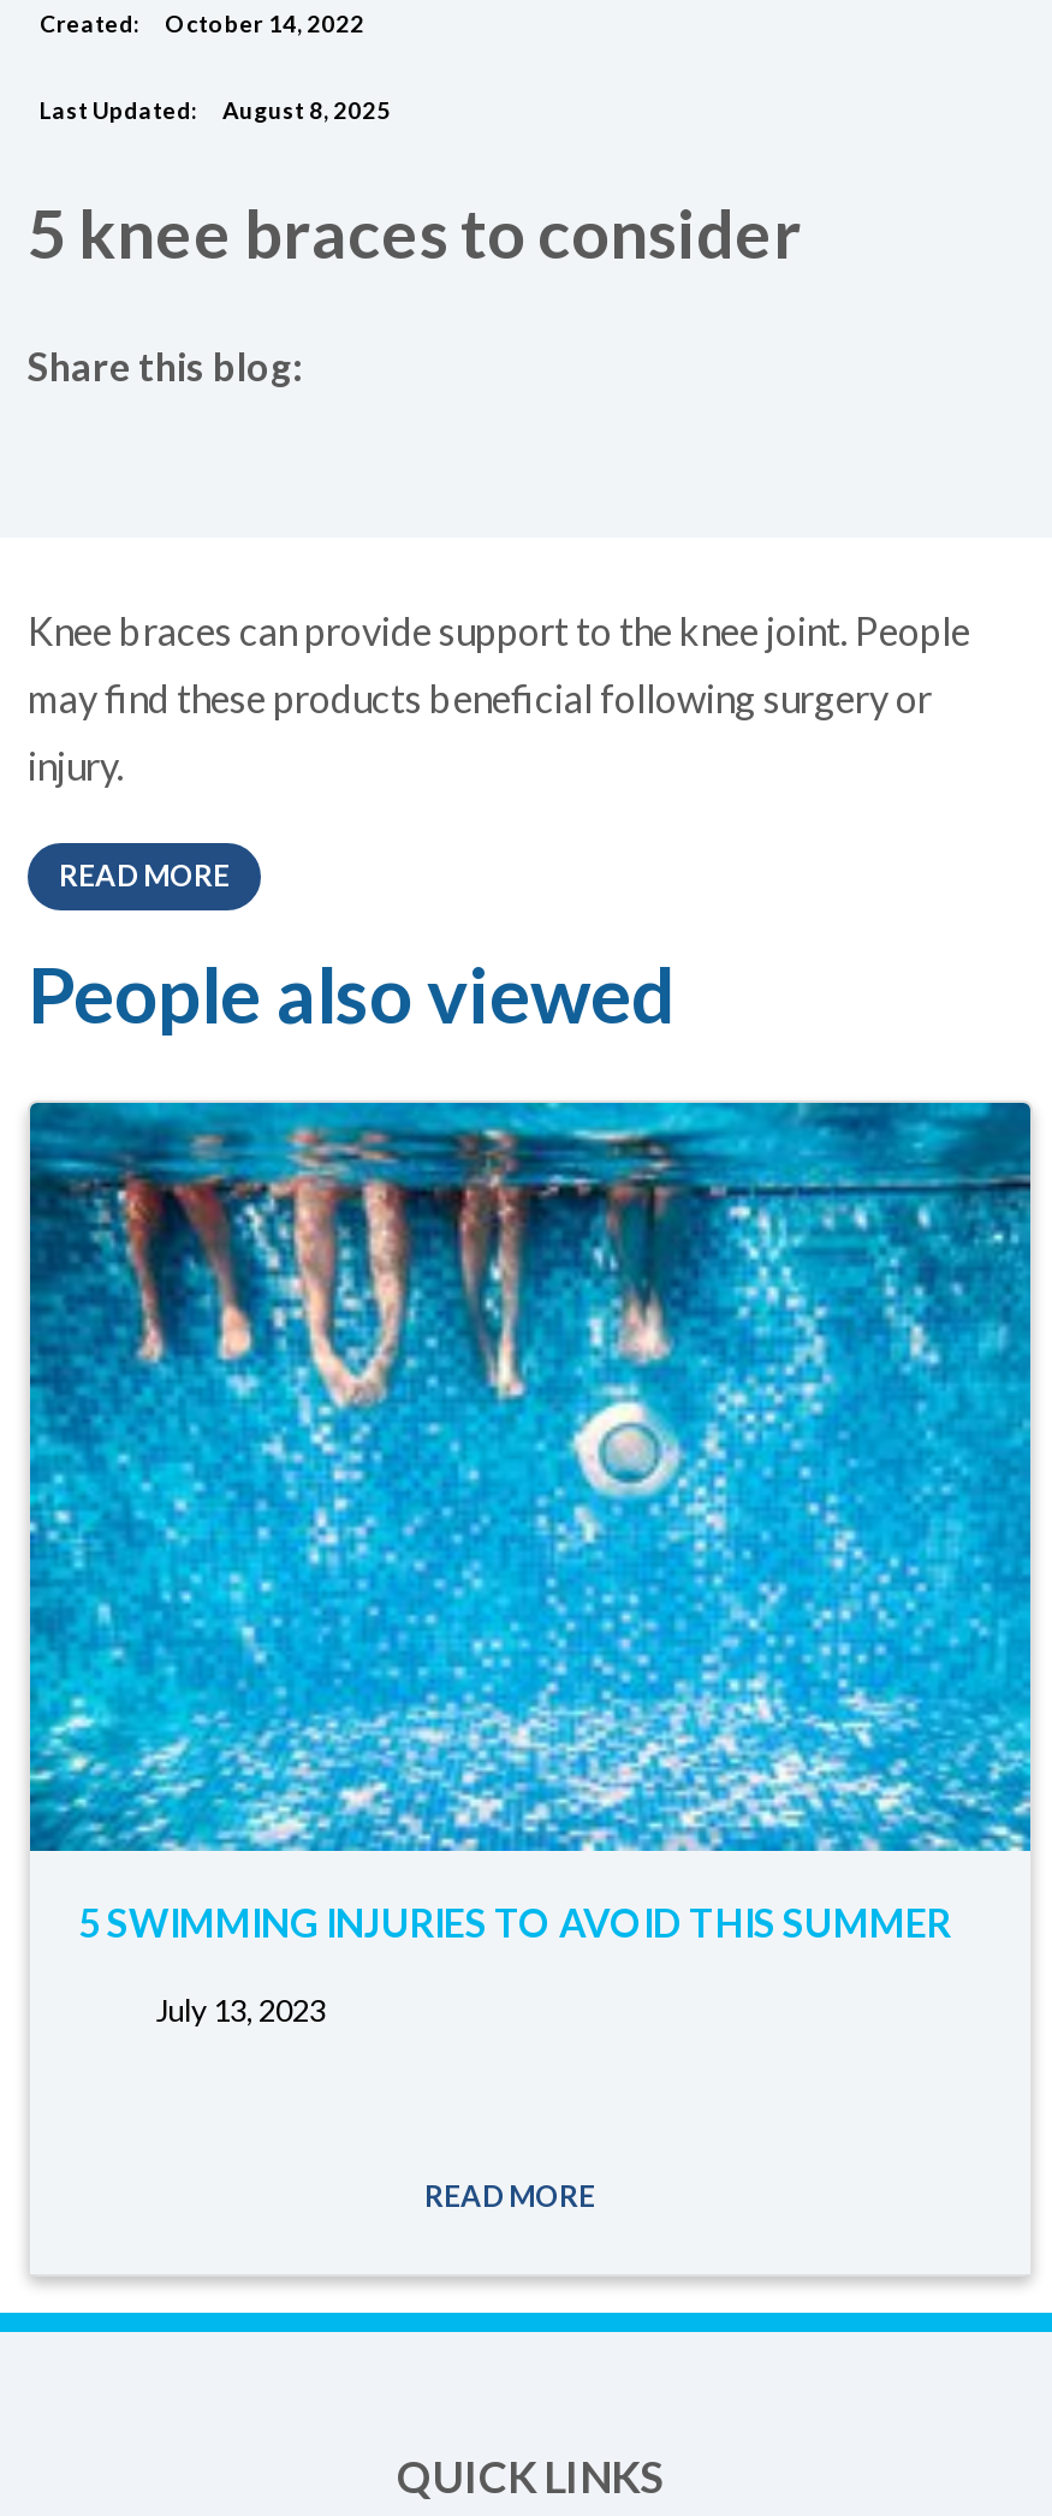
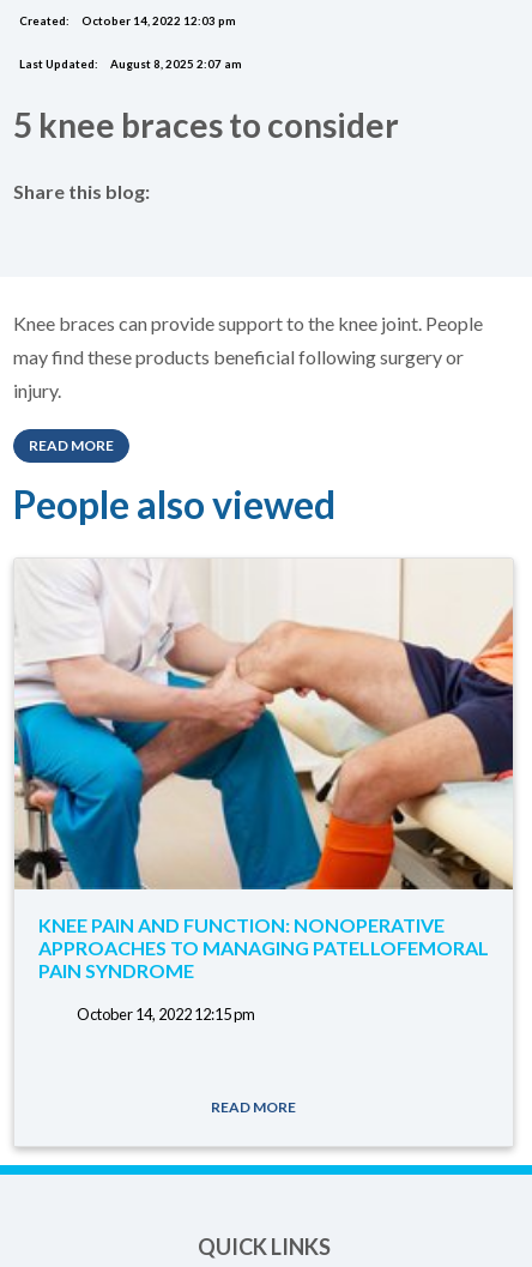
- Created: October 14, 2022
+ Created: October 14, 2022 12:03 pm

- Last Updated: August 8, 2025
+ Last Updated: August 8, 2025 2:07 am

- [image]
- 5 SWIMMING INJURIES TO AVOID THIS SUMMER
+ [image]
+ KNEE PAIN AND FUNCTION: NONOPERATIVE
+ APPROACHES TO MANAGING PATELLOFEMORAL
+ PAIN SYNDROME

- July 13, 2023
+ October 14, 2022 12:15 pm
